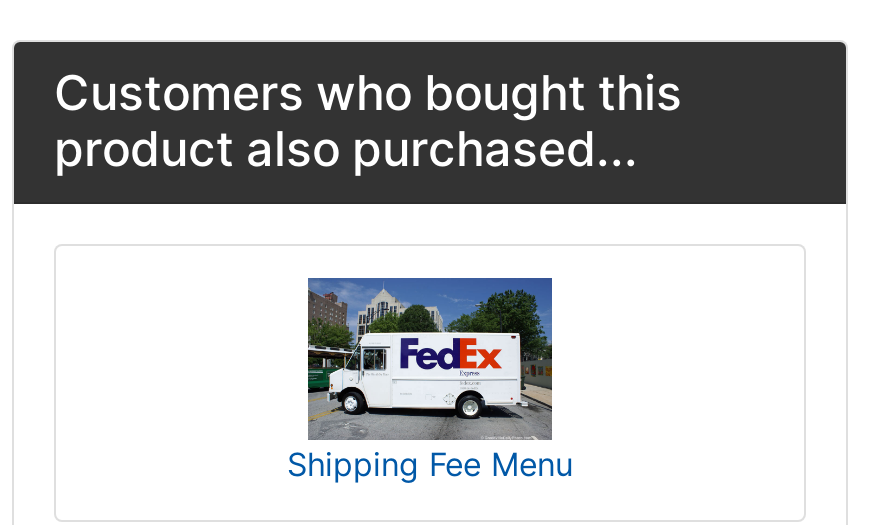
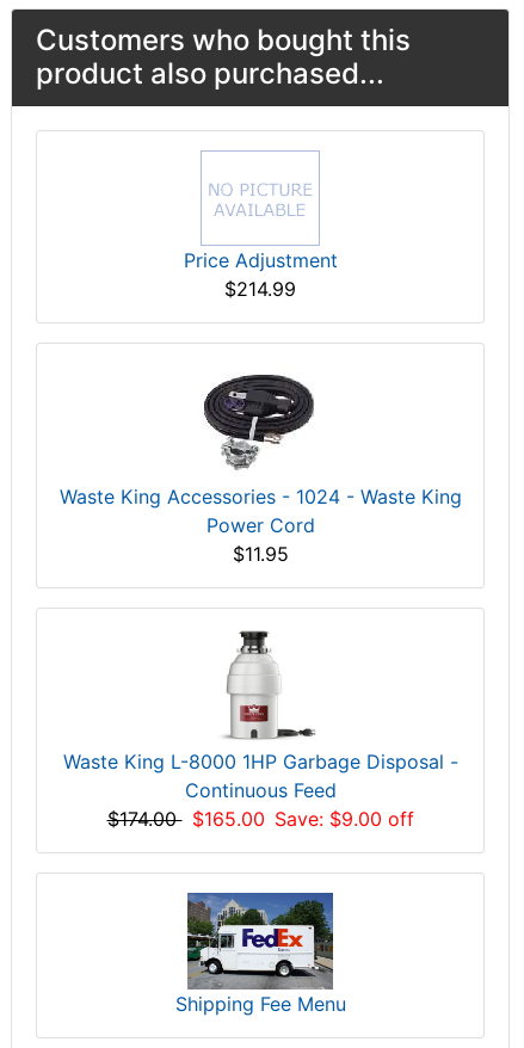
+ [image]
+ Waste King Accessories - 1024 - Waste King
+ Power Cord
+ $11.95

+ [image]
+ Waste King L-8000 1HP Garbage Disposal -
+ Continuous Feed
+ $174.00 $165.00 Save: $9.00 off

+ Price Adjustment
+ $214.99
